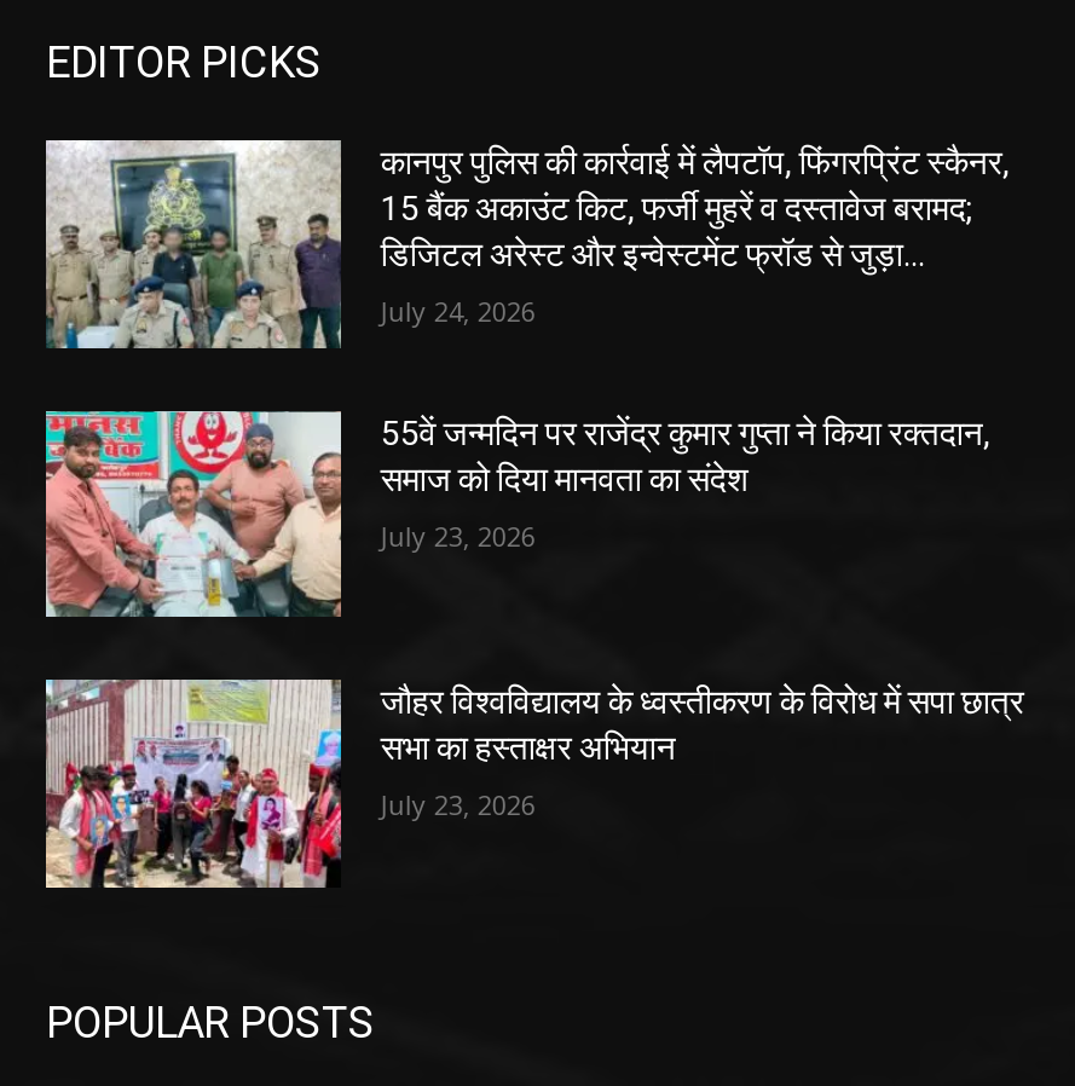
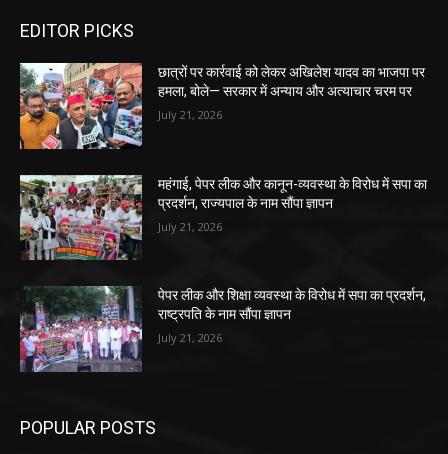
- [image]
- कानपुर पुलिस की कार्रवाई में लैपटॉप, फिंगरप्रिंट स्कैनर,
- 15 बैंक अकाउंट किट, फर्जी मुहरें व दस्तावेज बरामद;
- डिजिटल अरेस्ट और इन्वेस्टमेंट फ्रॉड से जुड़ा...
+ [image]
+ छात्रों पर कार्रवाई को लेकर अखिलेश यादव का भाजपा पर
+ हमला, बोले— सरकार में अन्याय और अत्याचार चरम पर

- July 24, 2026
+ July 21, 2026

- [image]
- 55वें जन्मदिन पर राजेंद्र कुमार गुप्ता ने किया रक्तदान,
- समाज को दिया मानवता का संदेश
+ [image]
+ महंगाई, पेपर लीक और कानून-व्यवस्था के विरोध में सपा का
+ प्रदर्शन, राज्यपाल के नाम सौंपा ज्ञापन

- July 23, 2026
+ July 21, 2026

- [image]
- जौहर विश्वविद्यालय के ध्वस्तीकरण के विरोध में सपा छात्र
- सभा का हस्ताक्षर अभियान
+ [image]
+ पेपर लीक और शिक्षा व्यवस्था के विरोध में सपा का प्रदर्शन,
+ राष्ट्रपति के नाम सौंपा ज्ञापन

- July 23, 2026
+ July 21, 2026
